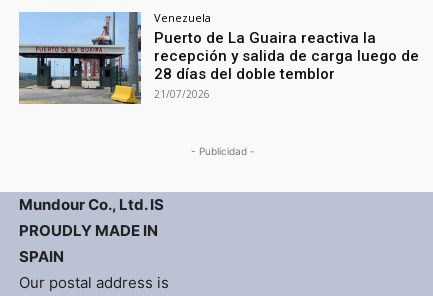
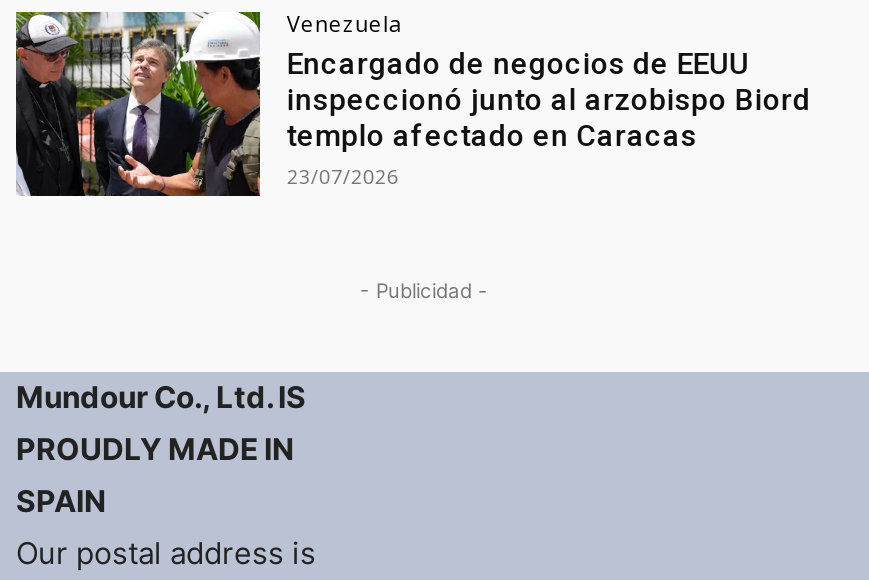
- [image]
- Puerto de La Guaira reactiva la
- recepción y salida de carga luego de
- 28 días del doble temblor
- 21/07/2026
+ [image]
+ Encargado de negocios de EEUU
+ inspeccionó junto al arzobispo Biord
+ templo afectado en Caracas
+ 23/07/2026
